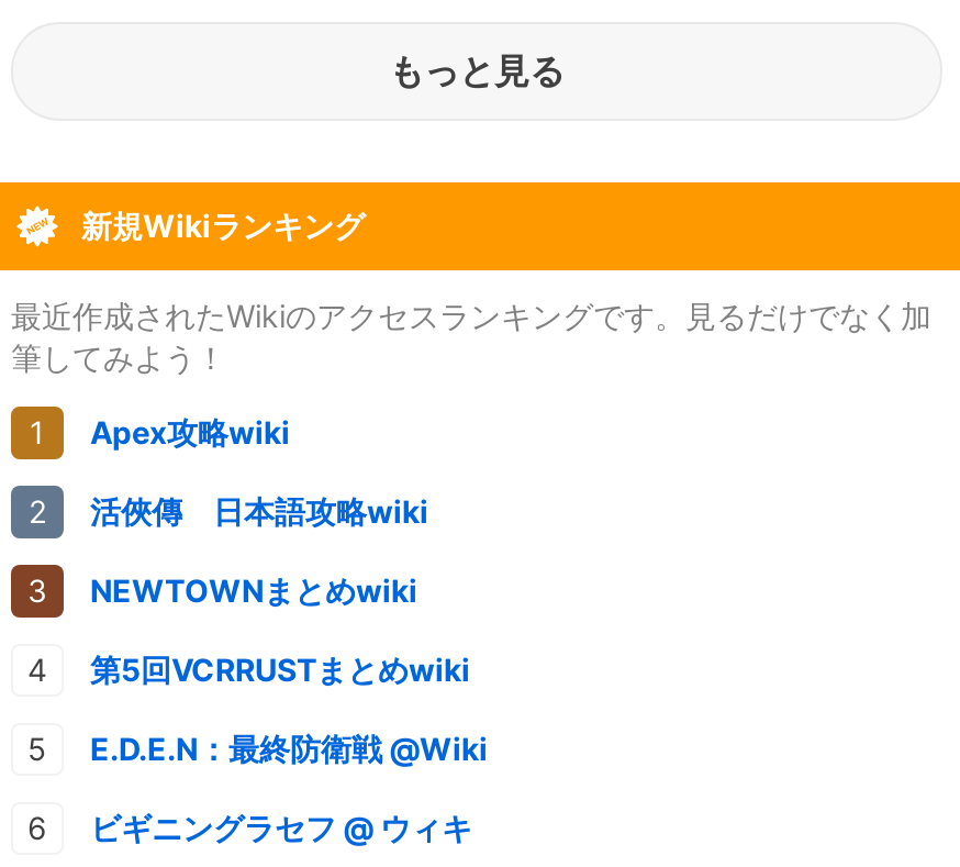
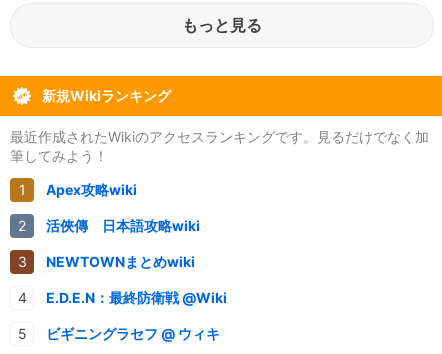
- 第5回VCRRUSTまとめwiki
